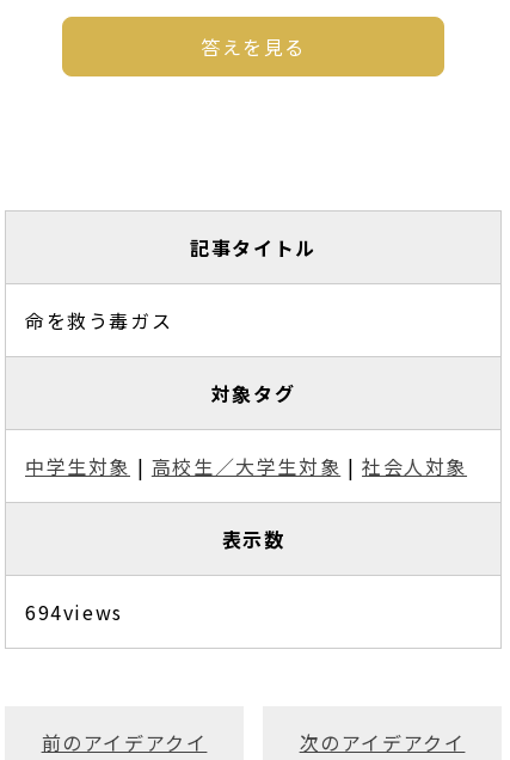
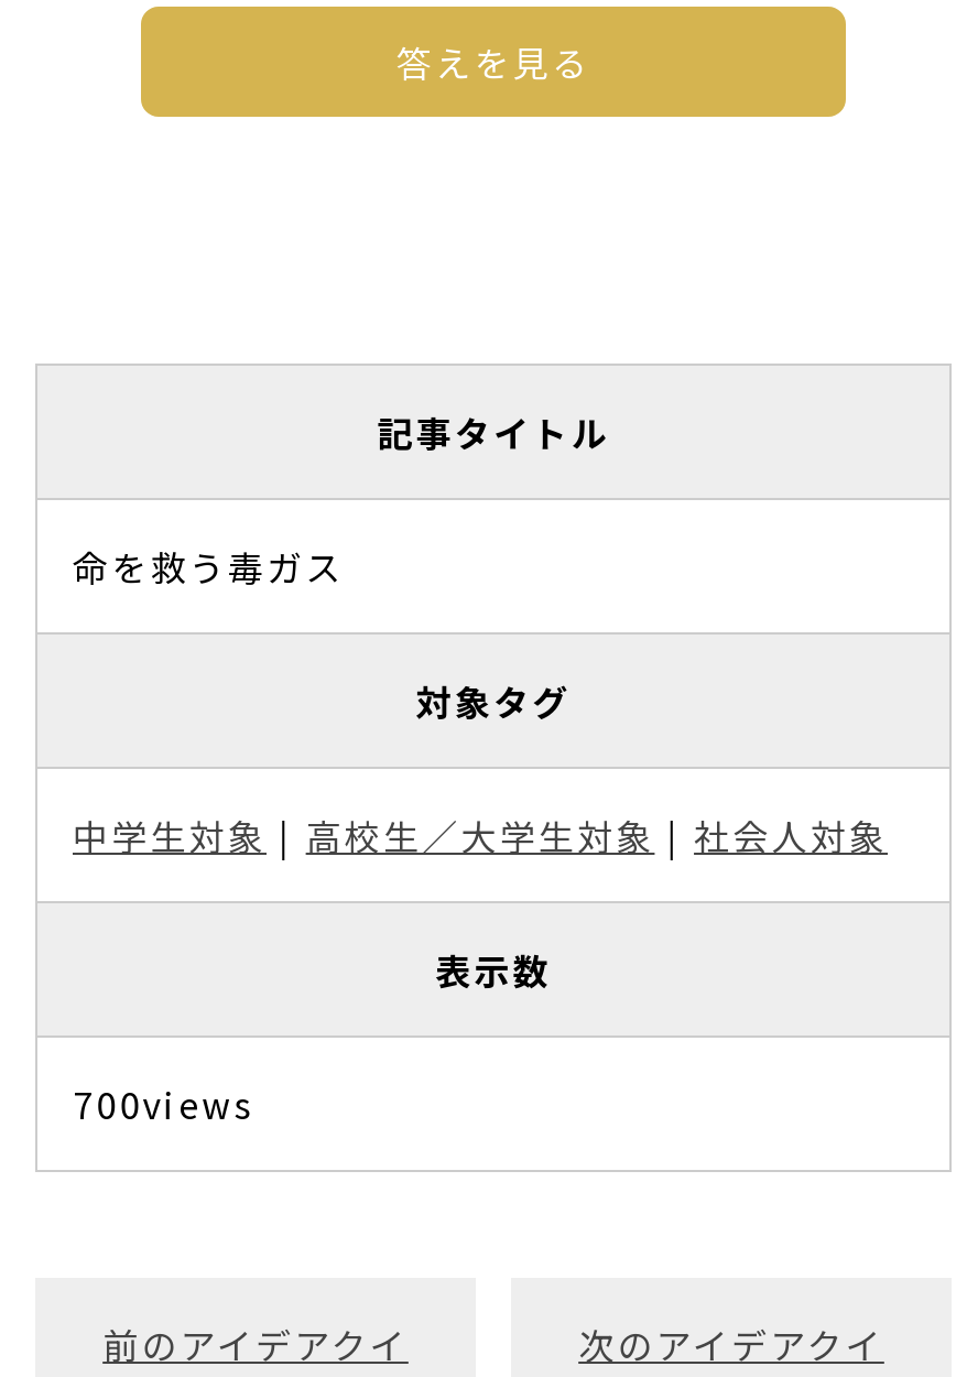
- 694views
+ 700views
